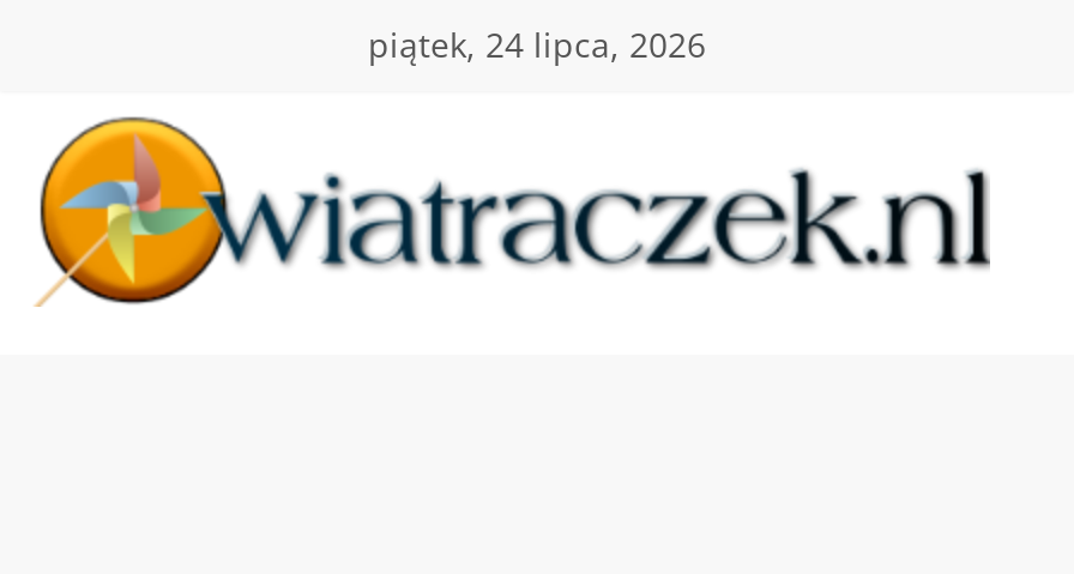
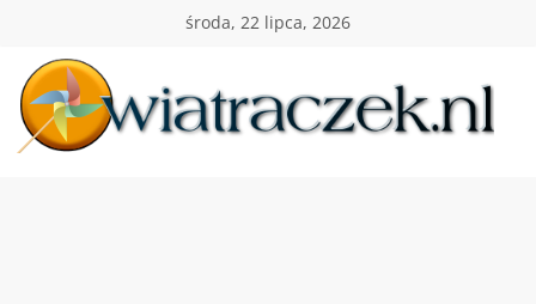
- piątek, 24 lipca, 2026
+ środa, 22 lipca, 2026
